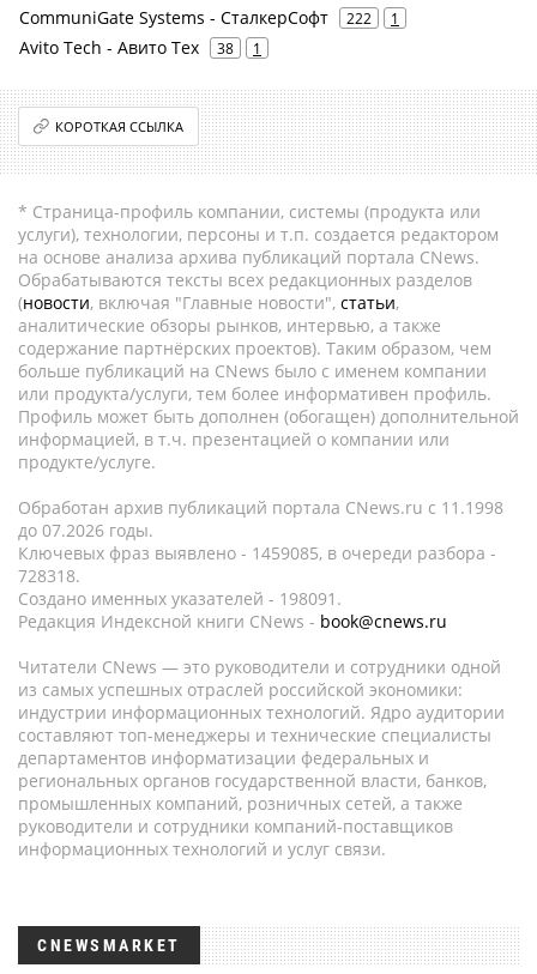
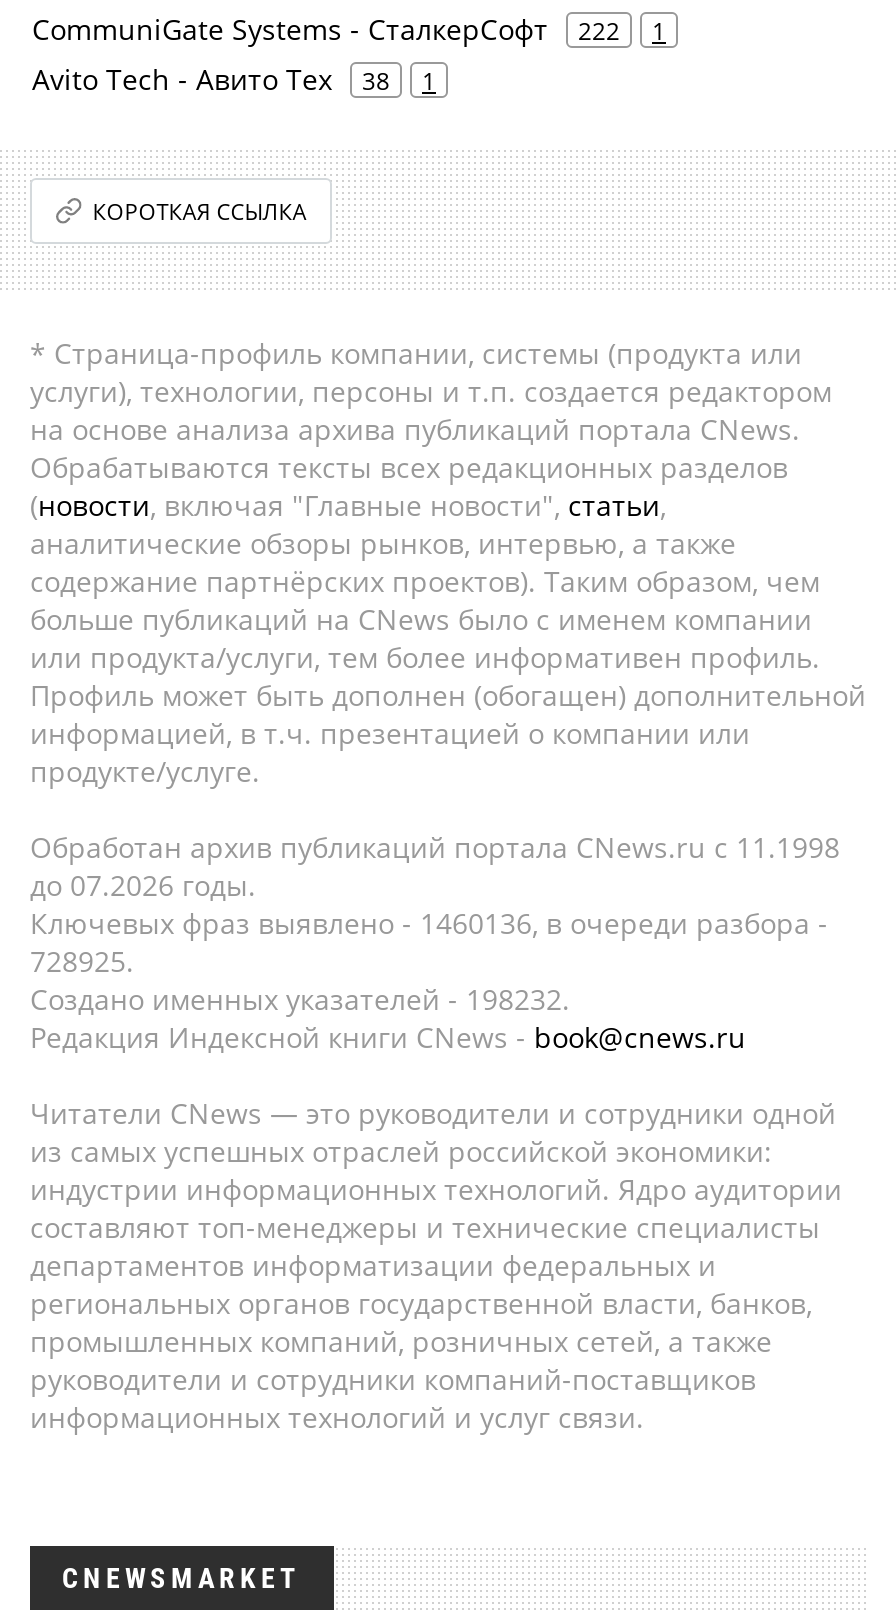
- Ключевых фраз выявлено - 1459085, в очереди разбора -
+ Ключевых фраз выявлено - 1460136, в очереди разбора -

- 728318.
+ 728925.

- Создано именных указателей - 198091.
+ Создано именных указателей - 198232.
